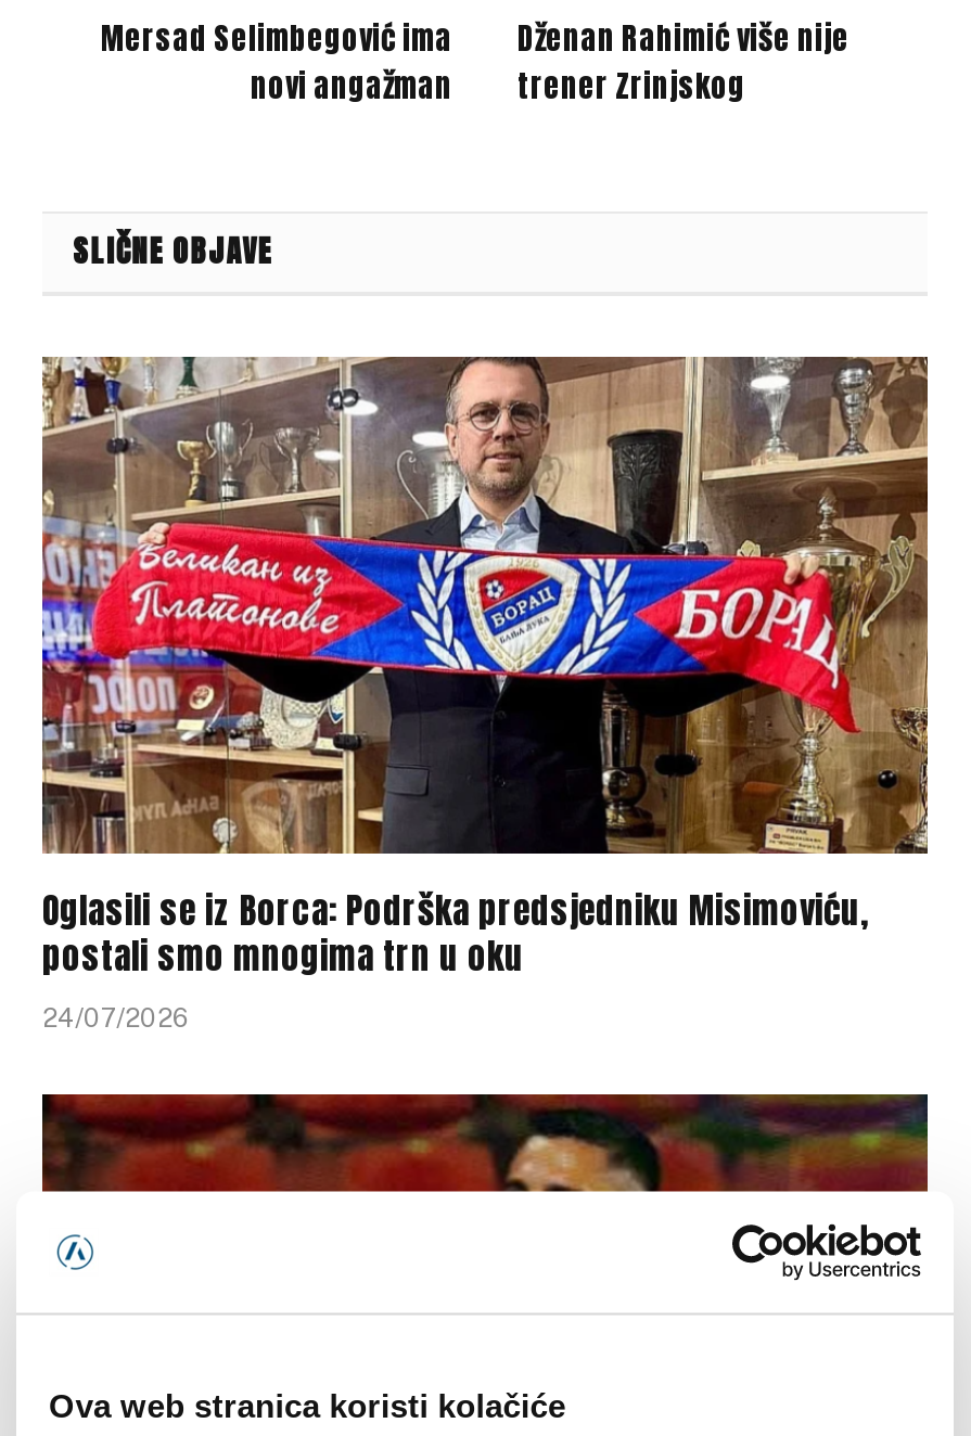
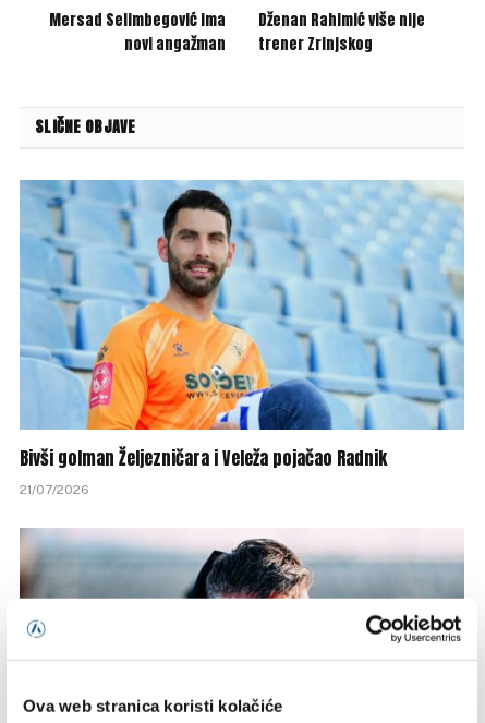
- [image]
- Oglasili se iz Borca: Podrška predsjedniku Misimoviću,
- postali smo mnogima trn u oku
- 24/07/2026
+ [image]
+ Bivši golman Željezničara i Veleža pojačao Radnik
+ 21/07/2026

- [image]
+ [image]
